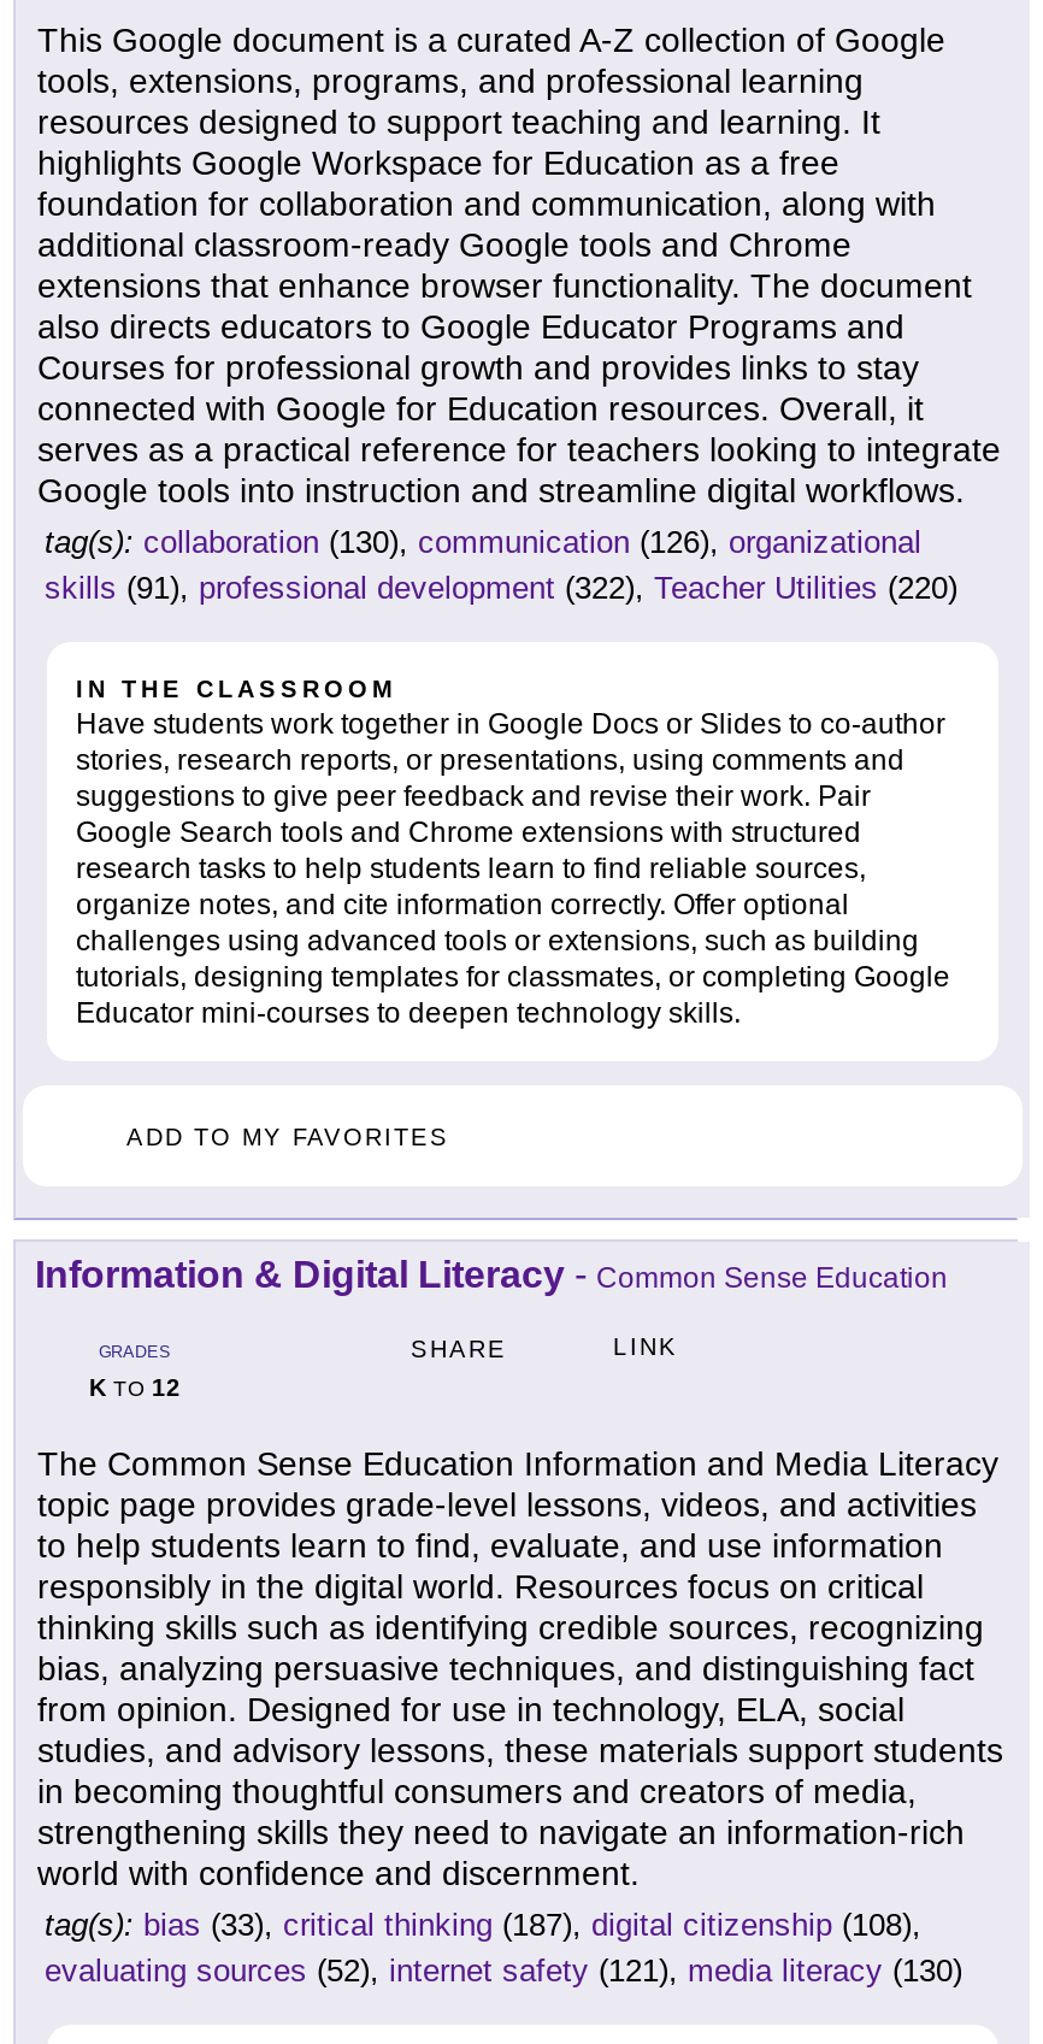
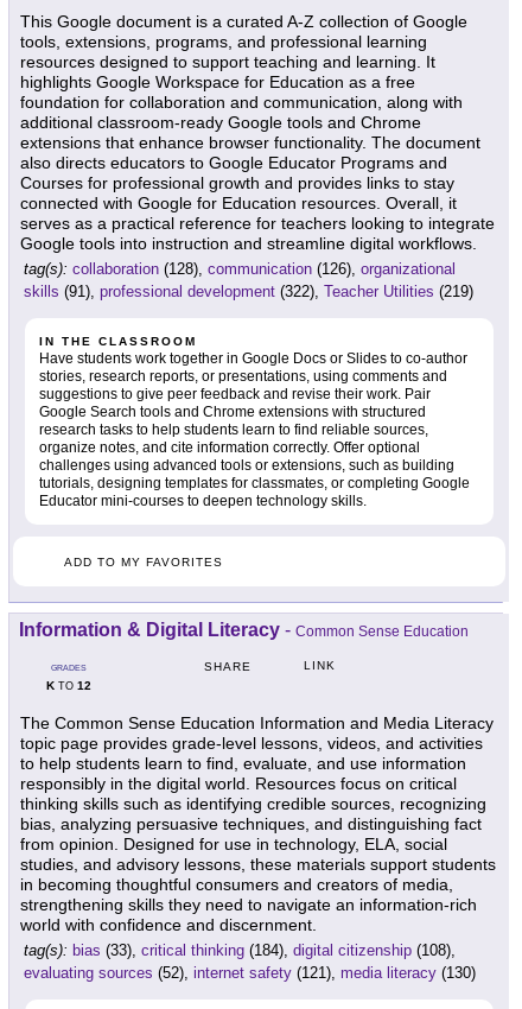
- tag(s): collaboration (130), communication (126), organizational
+ tag(s): collaboration (128), communication (126), organizational

- skills (91), professional development (322), Teacher Utilities (220)
+ skills (91), professional development (322), Teacher Utilities (219)

- tag(s): bias (33), critical thinking (187), digital citizenship (108),
+ tag(s): bias (33), critical thinking (184), digital citizenship (108),
